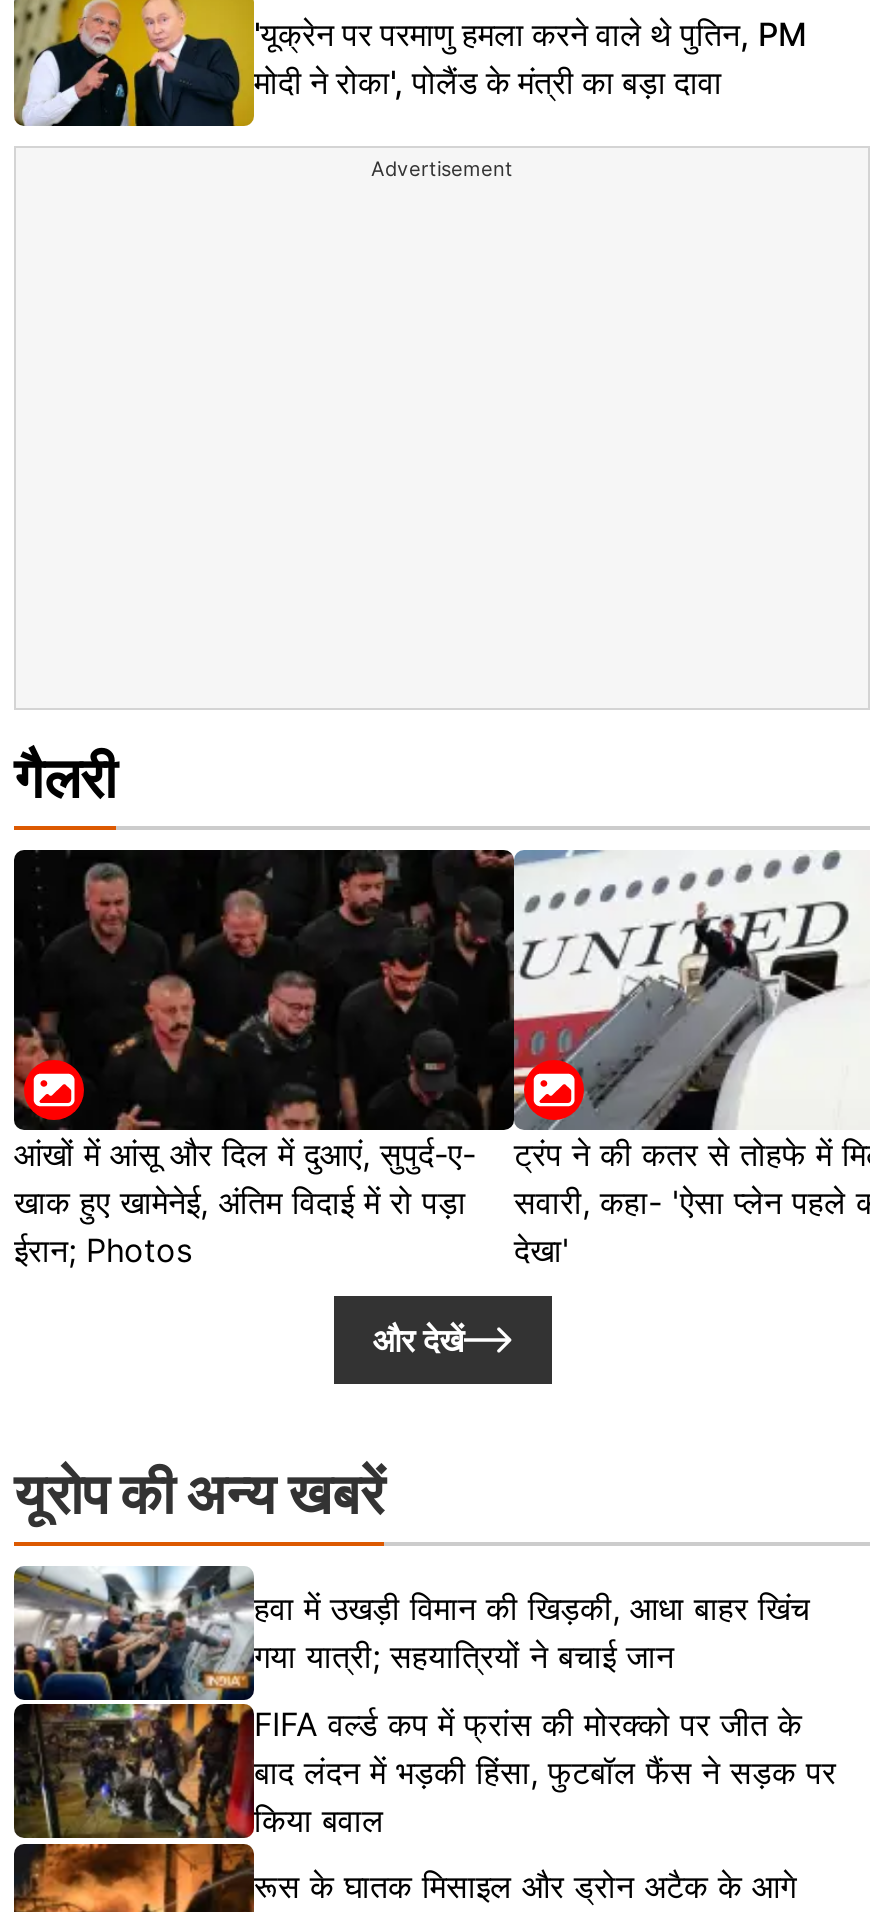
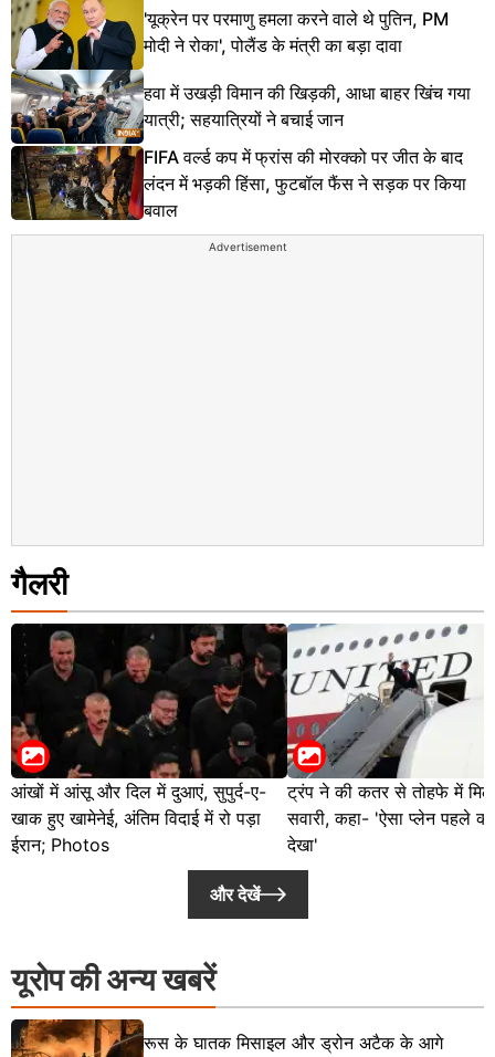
+ हवा में उखड़ी विमान की खिड़की, आधा बाहर खिंच गया
+ यात्री; सहयात्रियों ने बचाई जान
+ FIFA वर्ल्ड कप में फ्रांस की मोरक्को पर जीत के बाद
+ लंदन में भड़की हिंसा, फुटबॉल फैंस ने सड़क पर किया
+ बवाल

moved down: [image] | Advertisement | गैलरी | ... | और देखें | यूरोप की अन्य खबरें

moved up: [image]

- हवा में उखड़ी विमान की खिड़की, आधा बाहर खिंच
- गया यात्री; सहयात्रियों ने बचाई जान
- FIFA वर्ल्ड कप में फ्रांस की मोरक्को पर जीत के
- बाद लंदन में भड़की हिंसा, फुटबॉल फैंस ने सड़क पर
- किया बवाल
